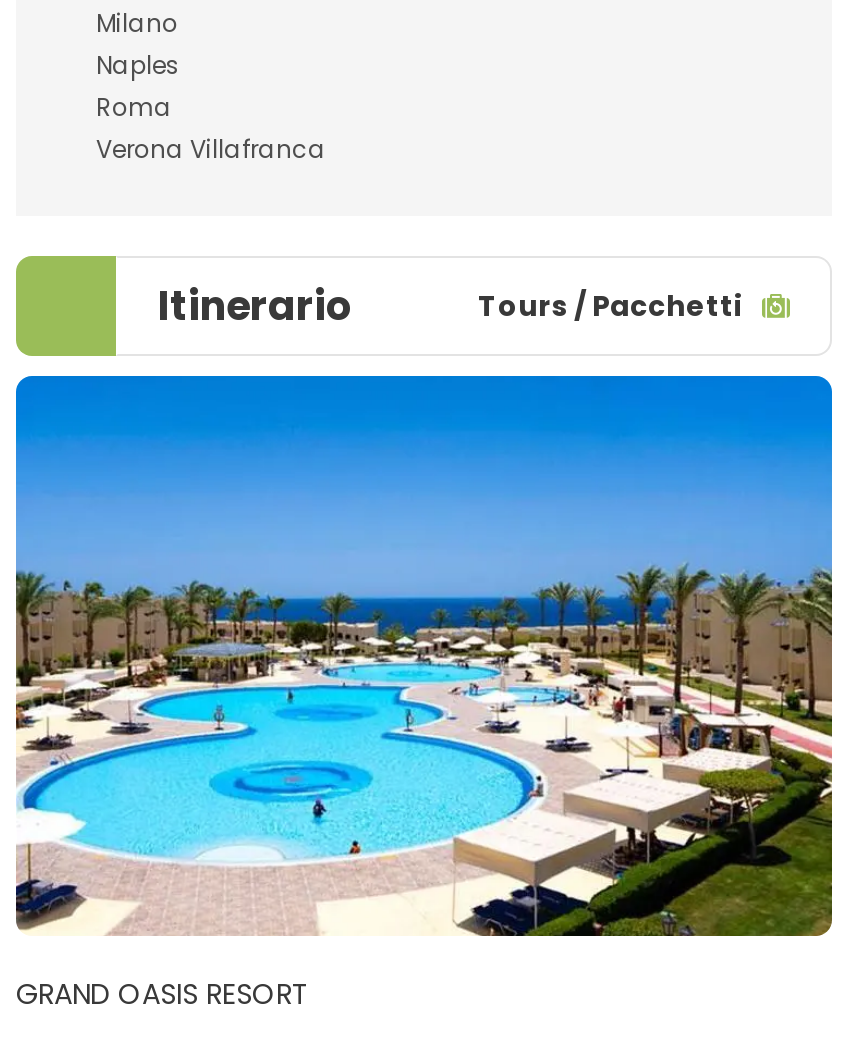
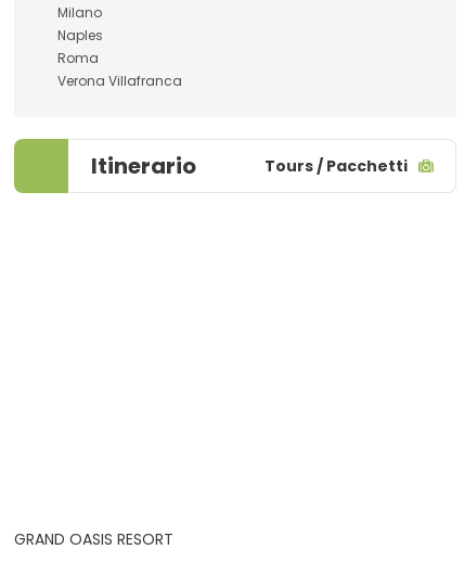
- [image]
